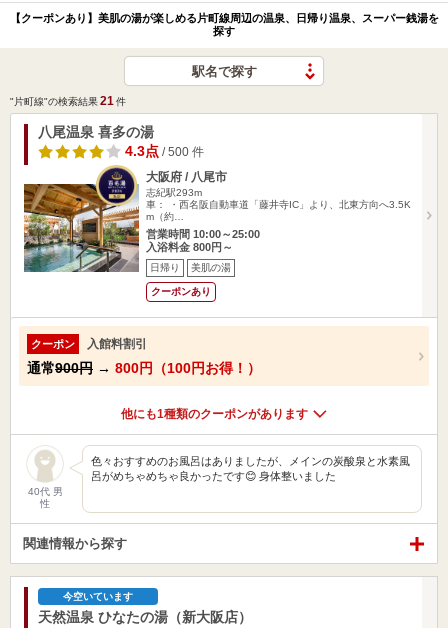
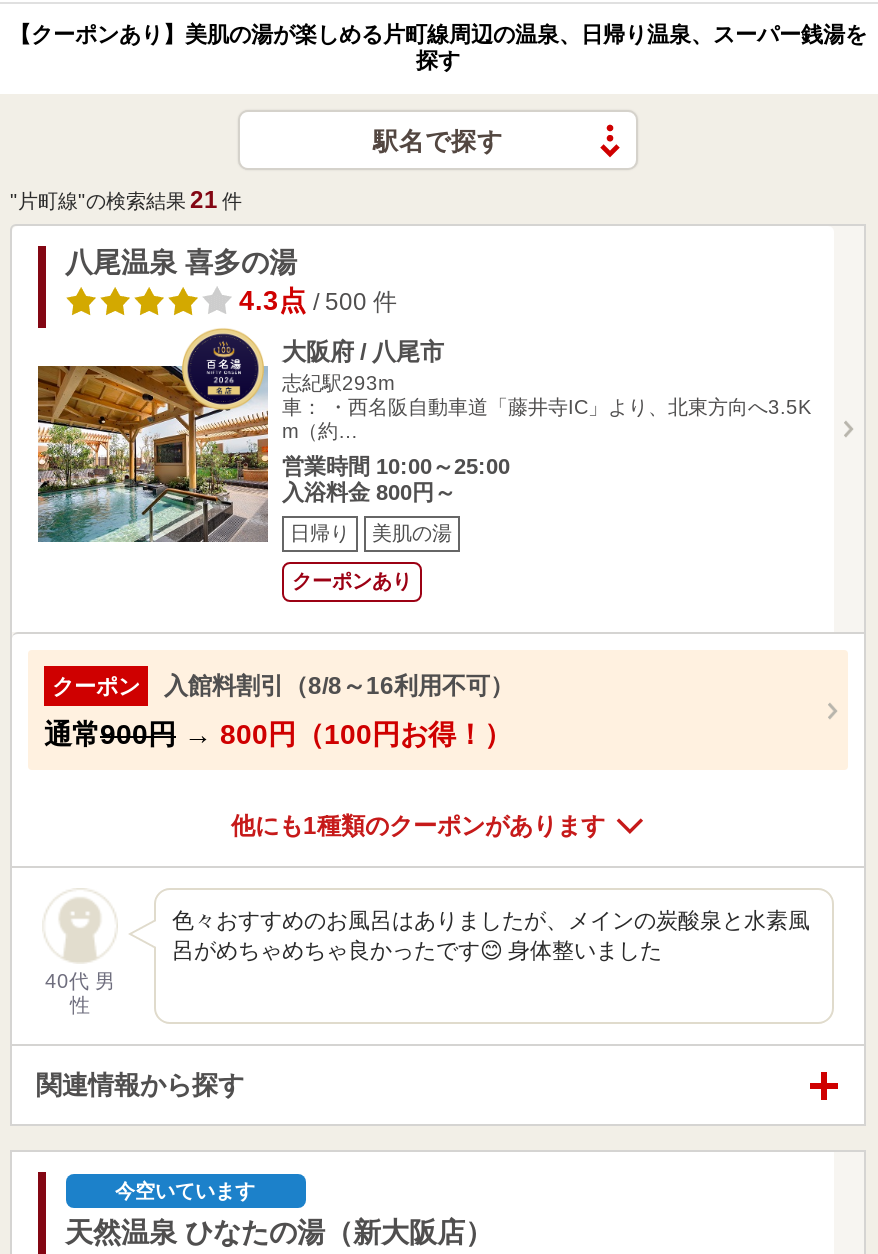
- 入館料割引
+ 入館料割引（8/8～16利用不可）
